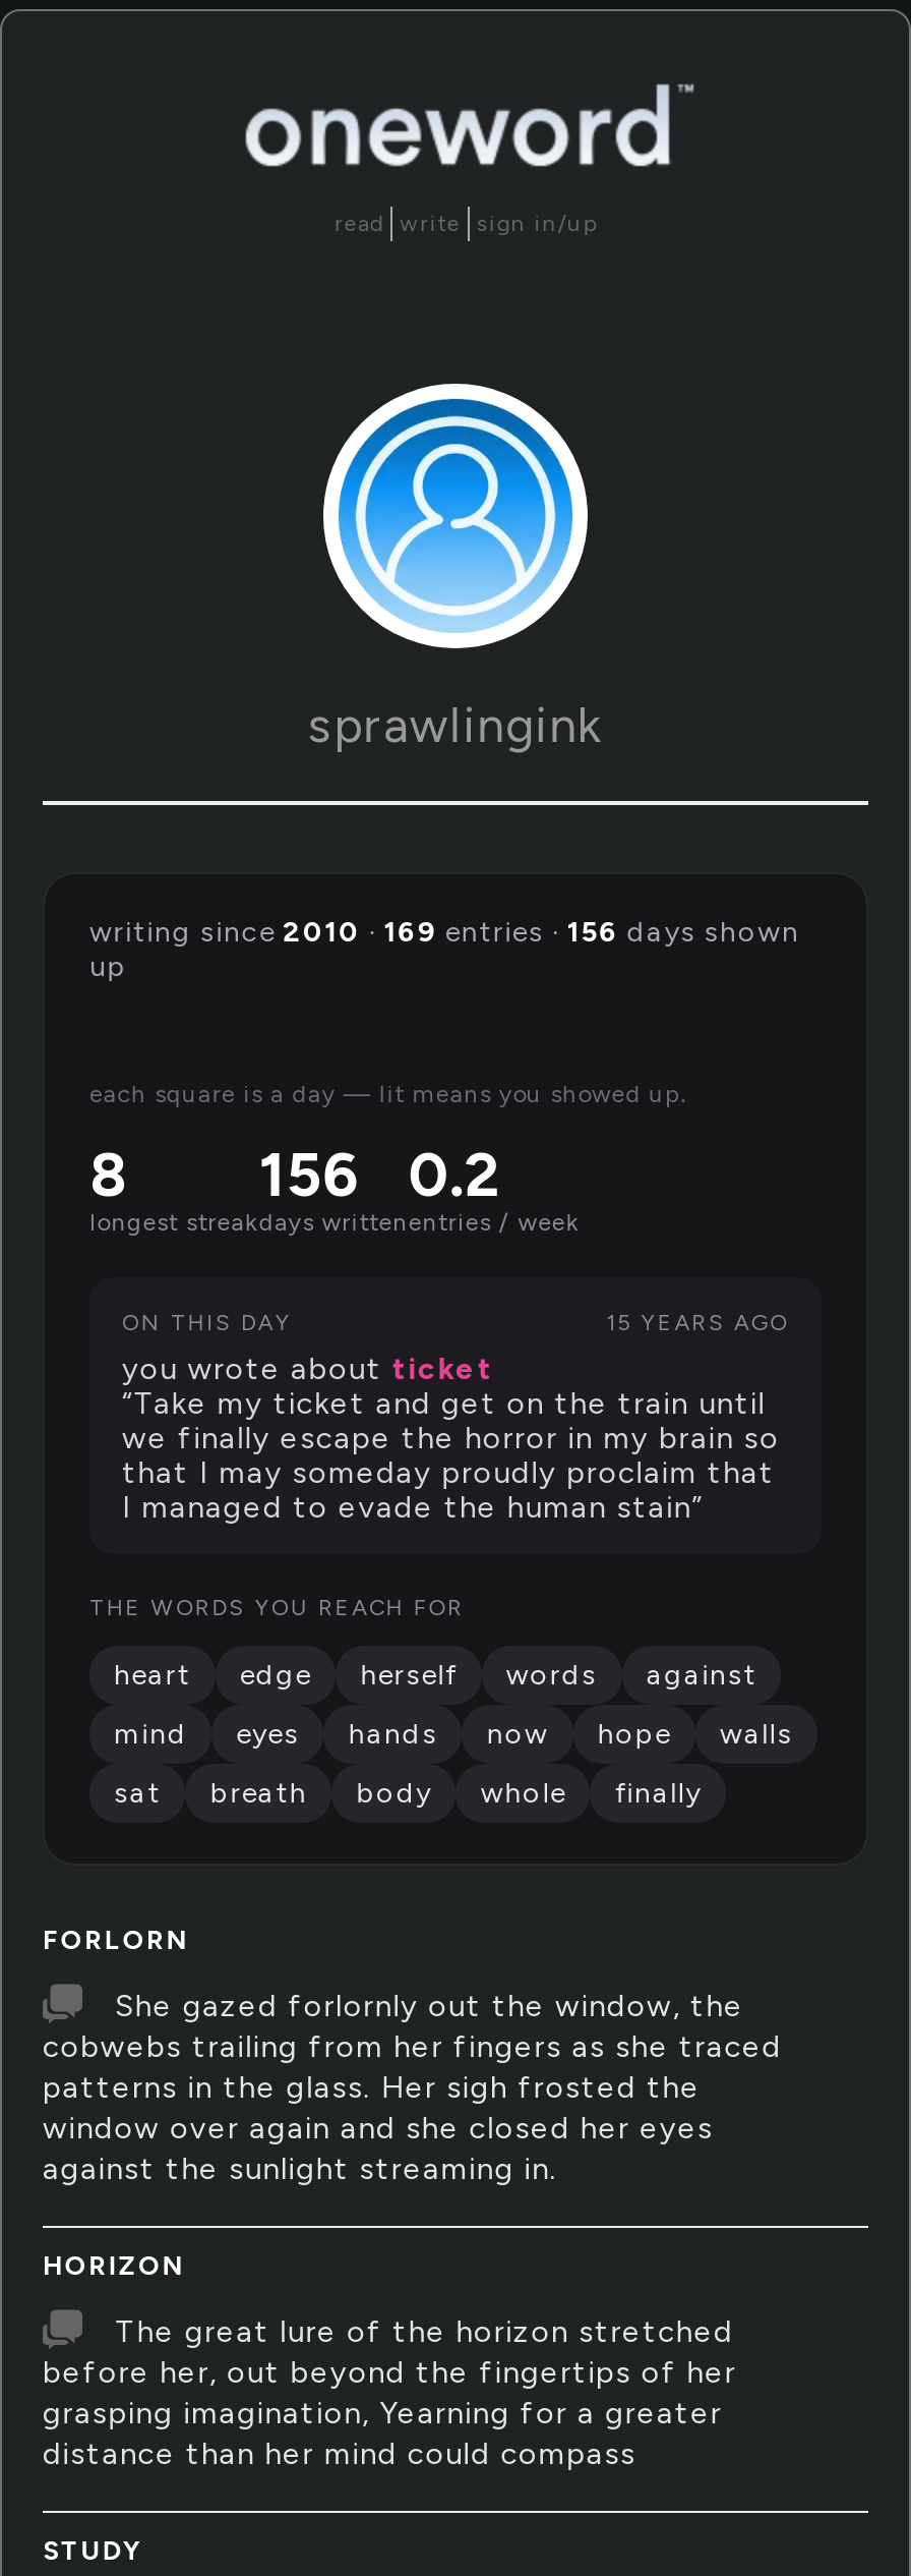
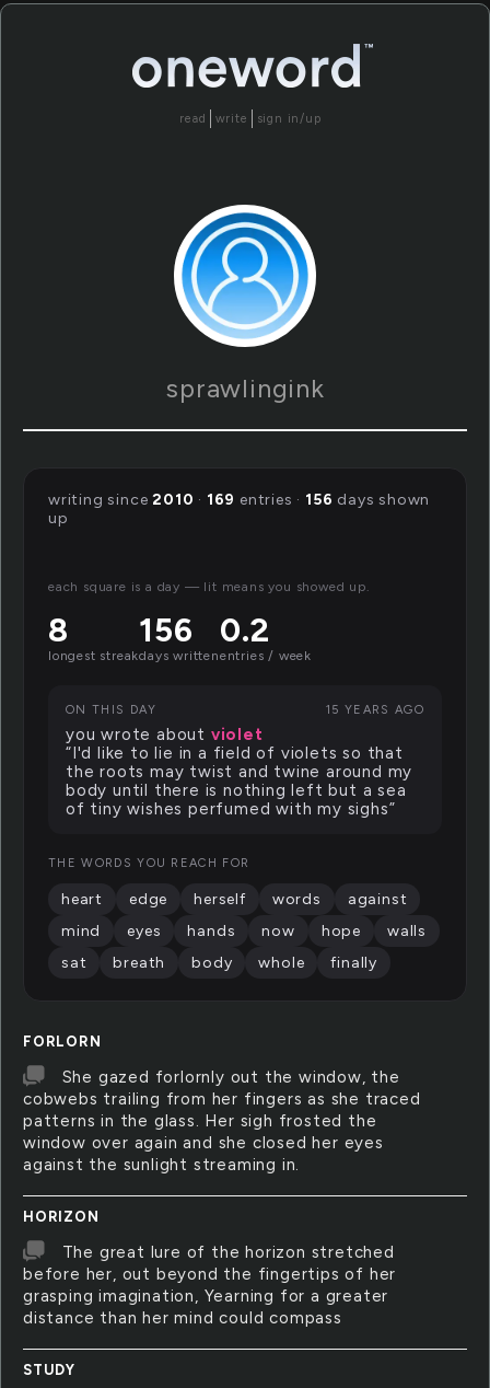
- you wrote about ticket
- “Take my ticket and get on the train until
- we finally escape the horror in my brain so
- that I may someday proudly proclaim that
- I managed to evade the human stain”
+ you wrote about violet
+ “I'd like to lie in a field of violets so that
+ the roots may twist and twine around my
+ body until there is nothing left but a sea
+ of tiny wishes perfumed with my sighs”
